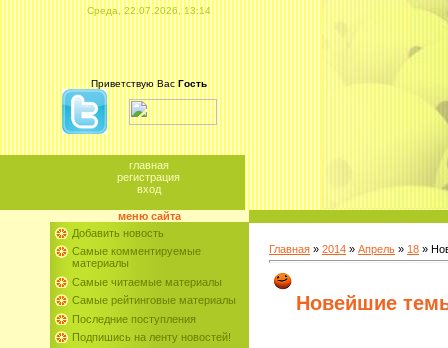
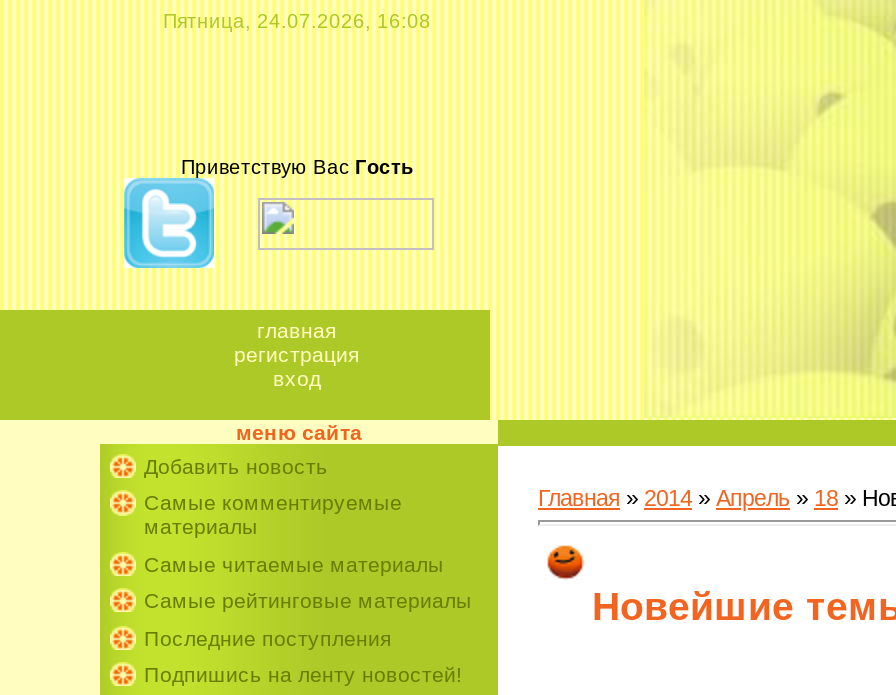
- Среда, 22.07.2026, 13:14
+ Пятница, 24.07.2026, 16:08
